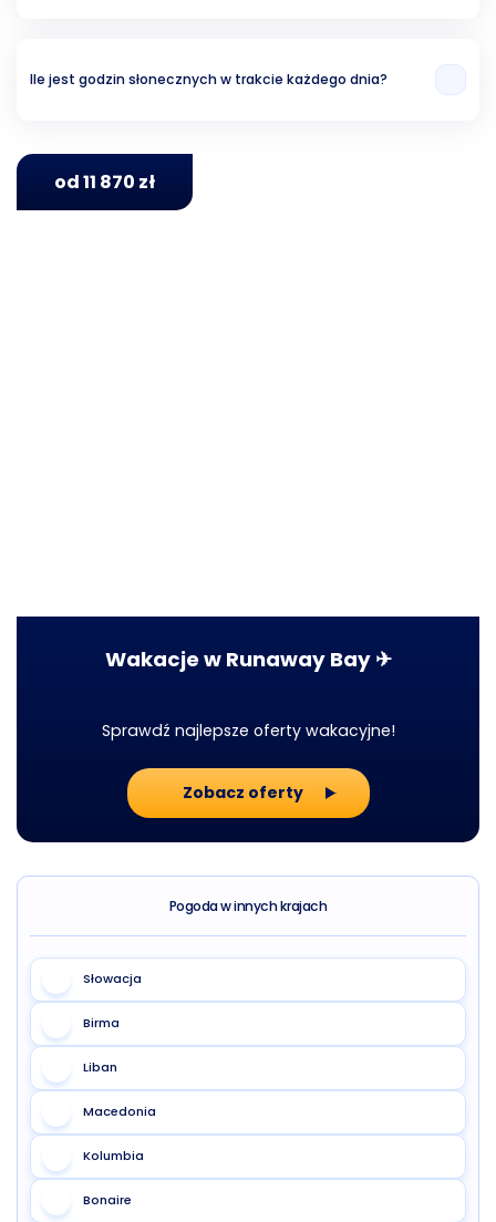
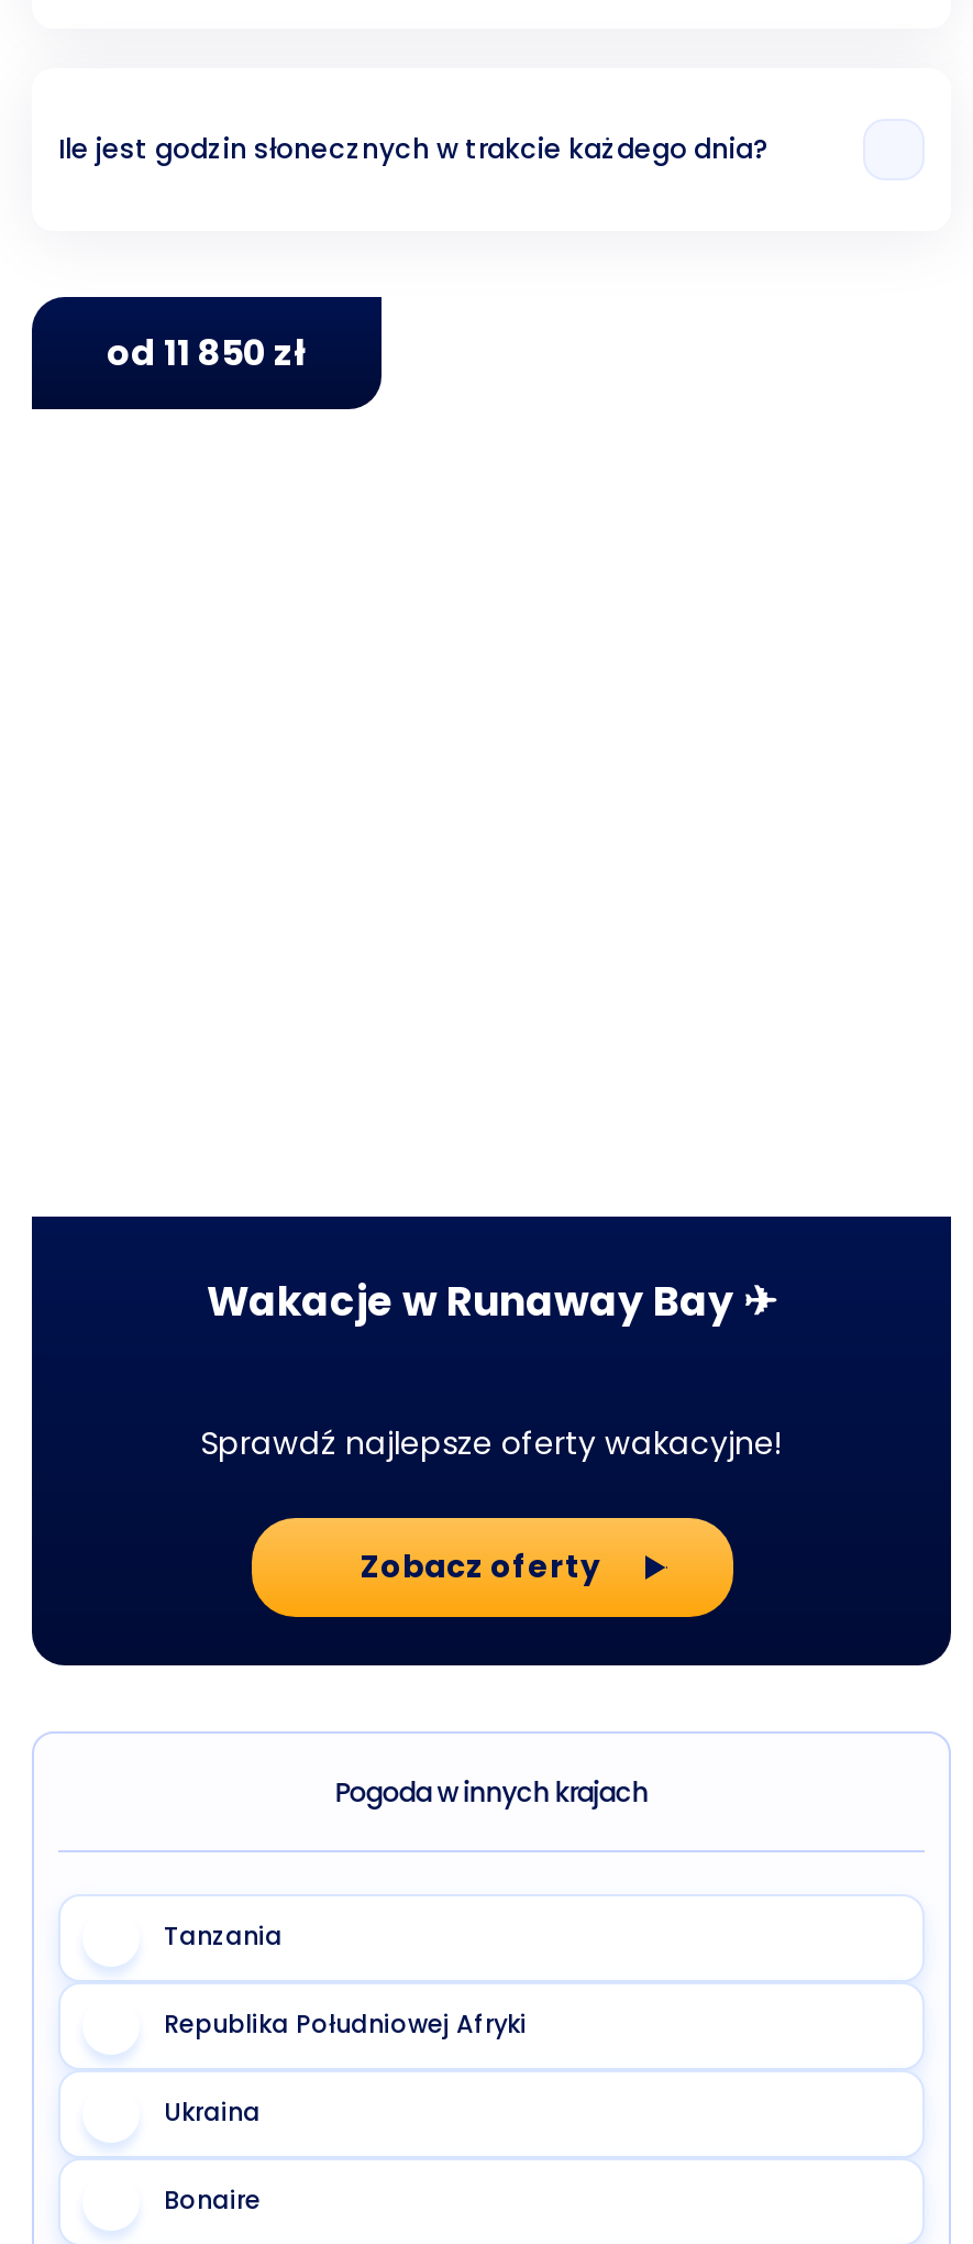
- od 11 870 zł
+ od 11 850 zł

- Słowacja
- Birma
- Liban
- Macedonia
- Kolumbia
+ Tanzania
+ Republika Południowej Afryki
+ Ukraina
